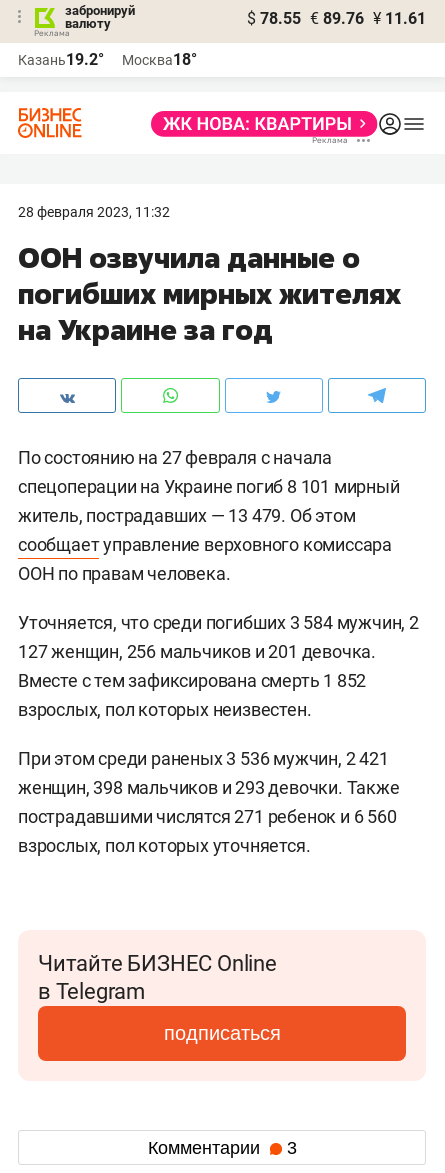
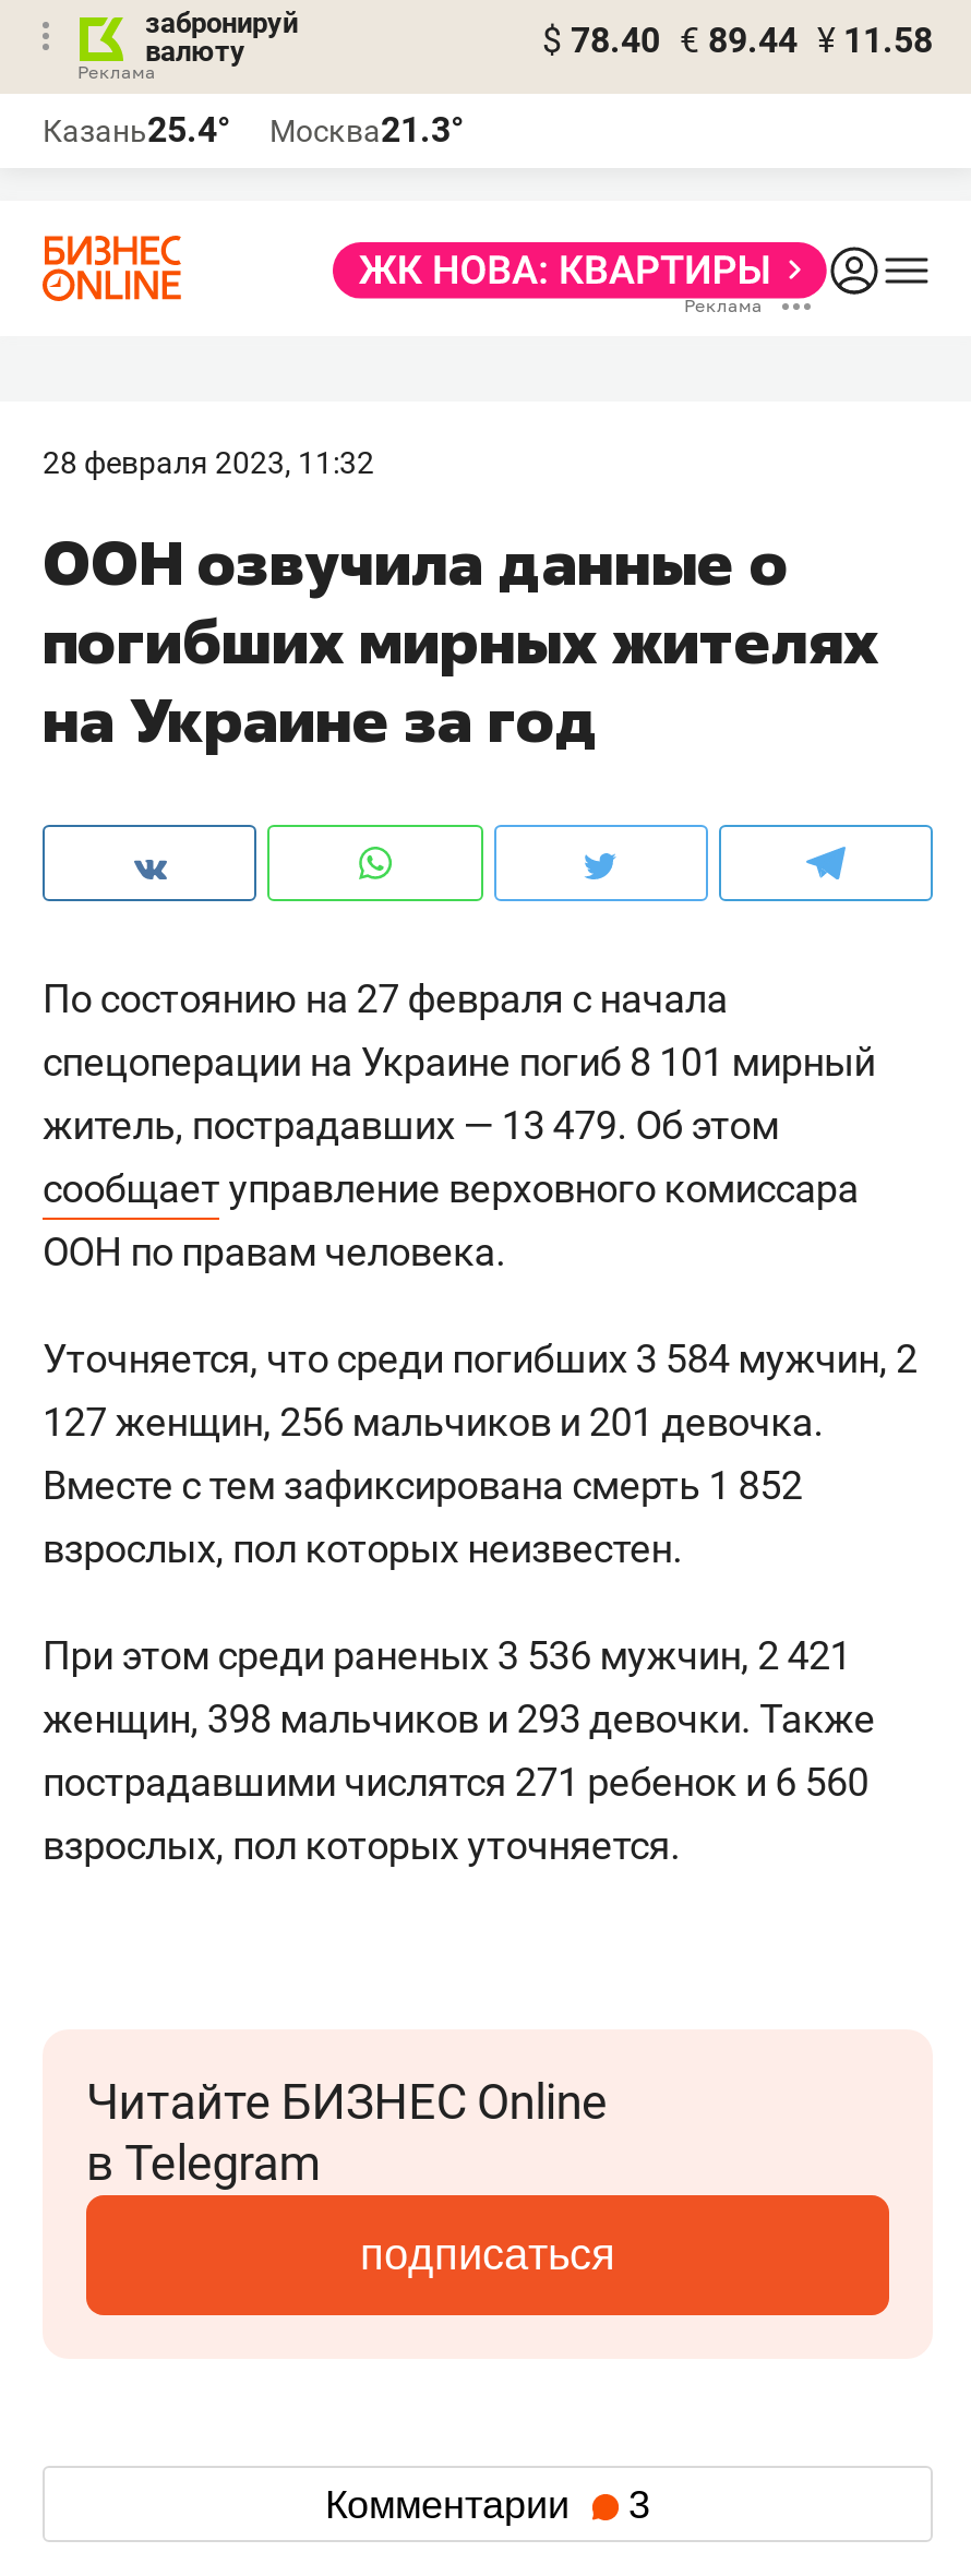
- $ 78.55 € 89.76 ¥ 11.61
+ $ 78.40 € 89.44 ¥ 11.58

- Казань19.2°
+ Казань25.4°

- Москва18°
+ Москва21.3°
